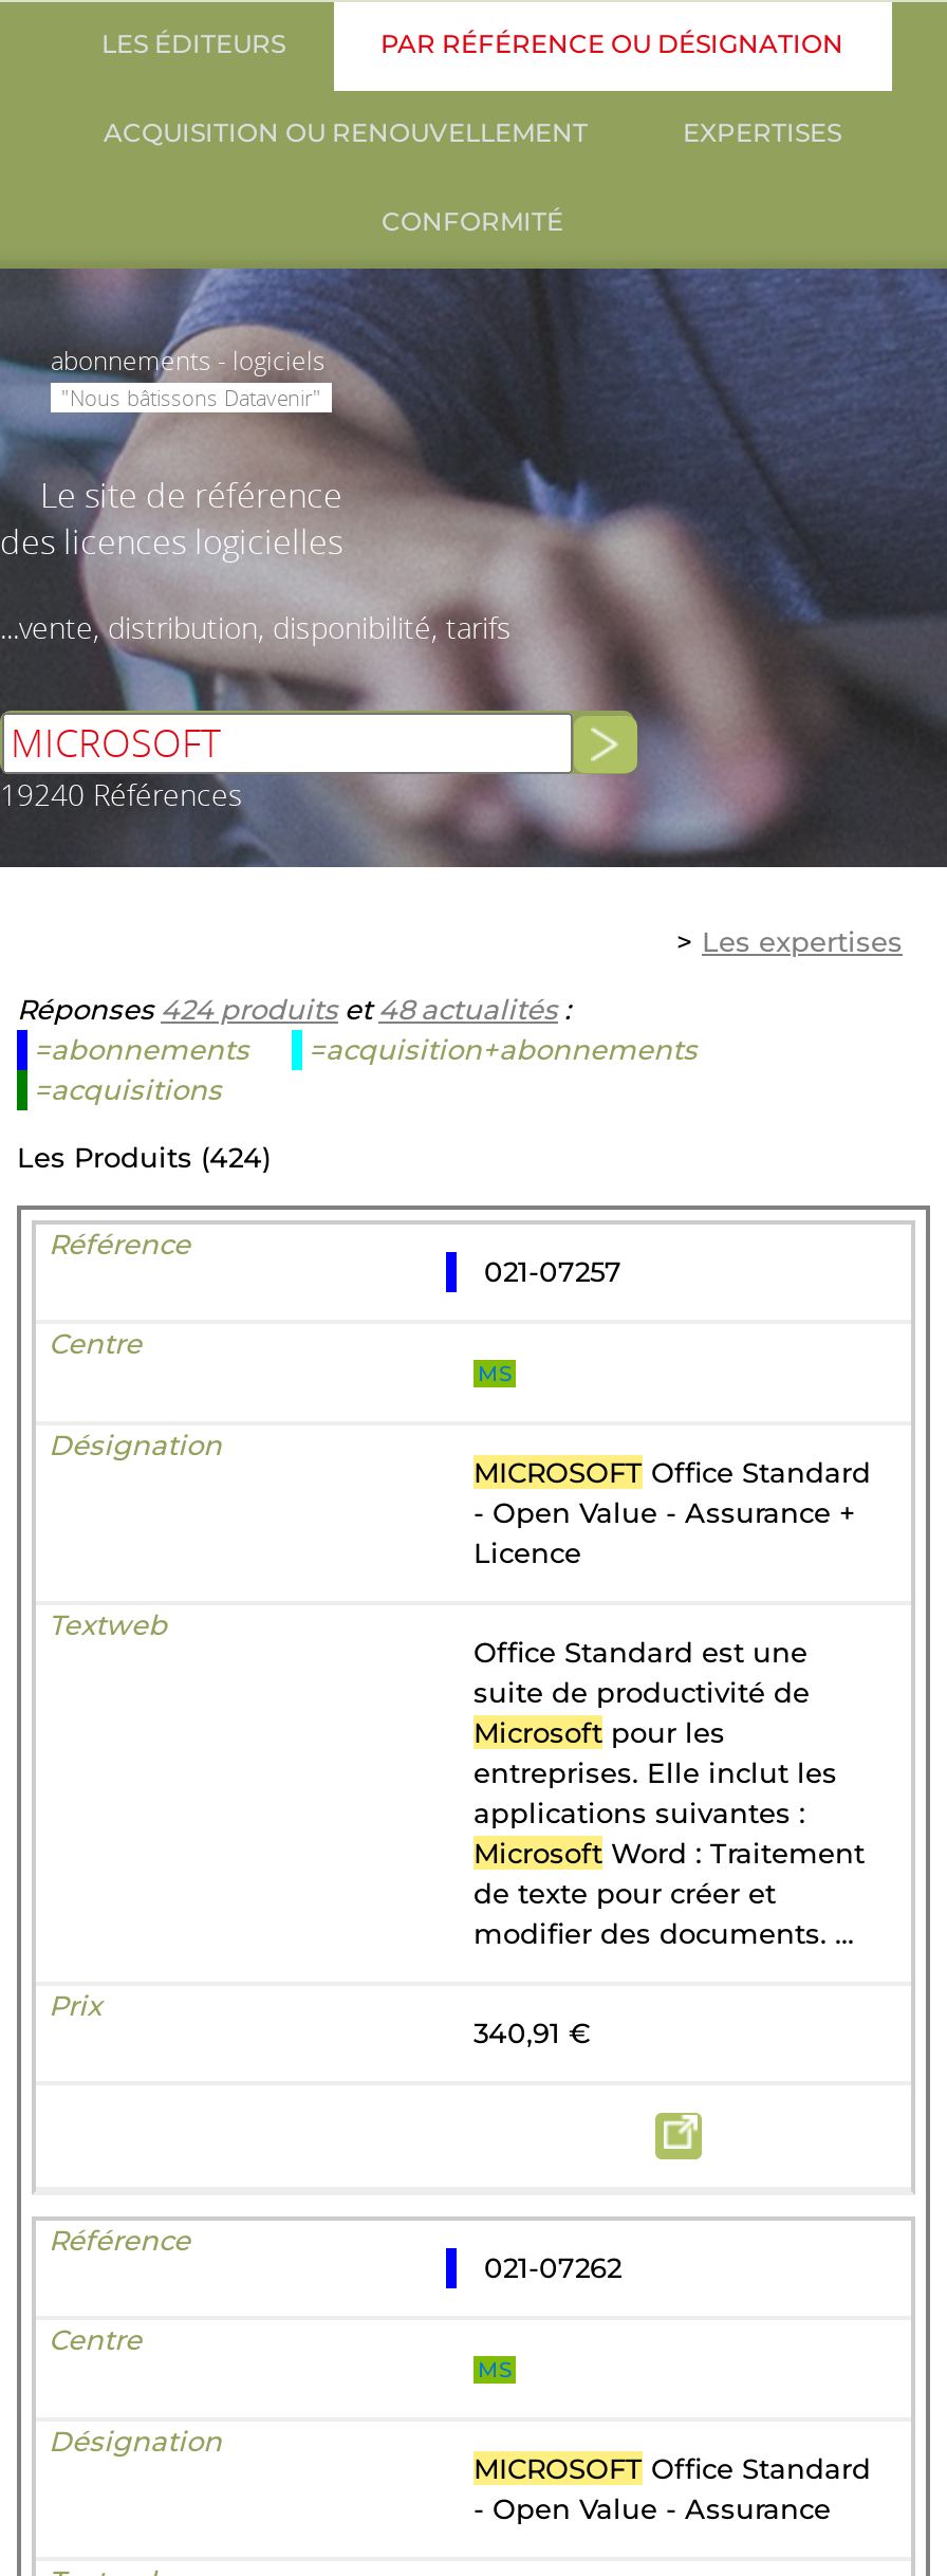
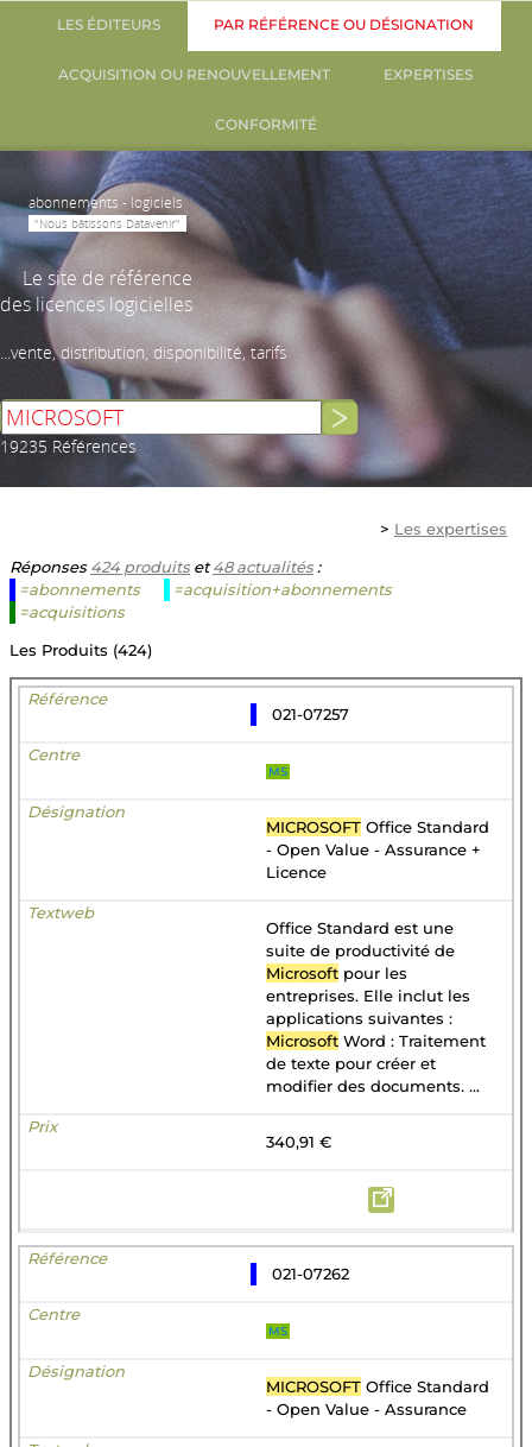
- 19240 Références
+ 19235 Références
